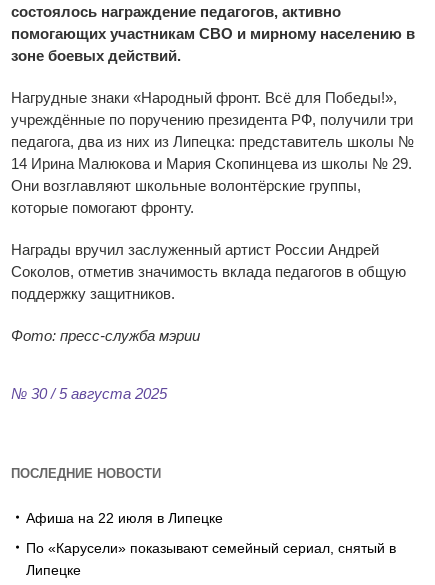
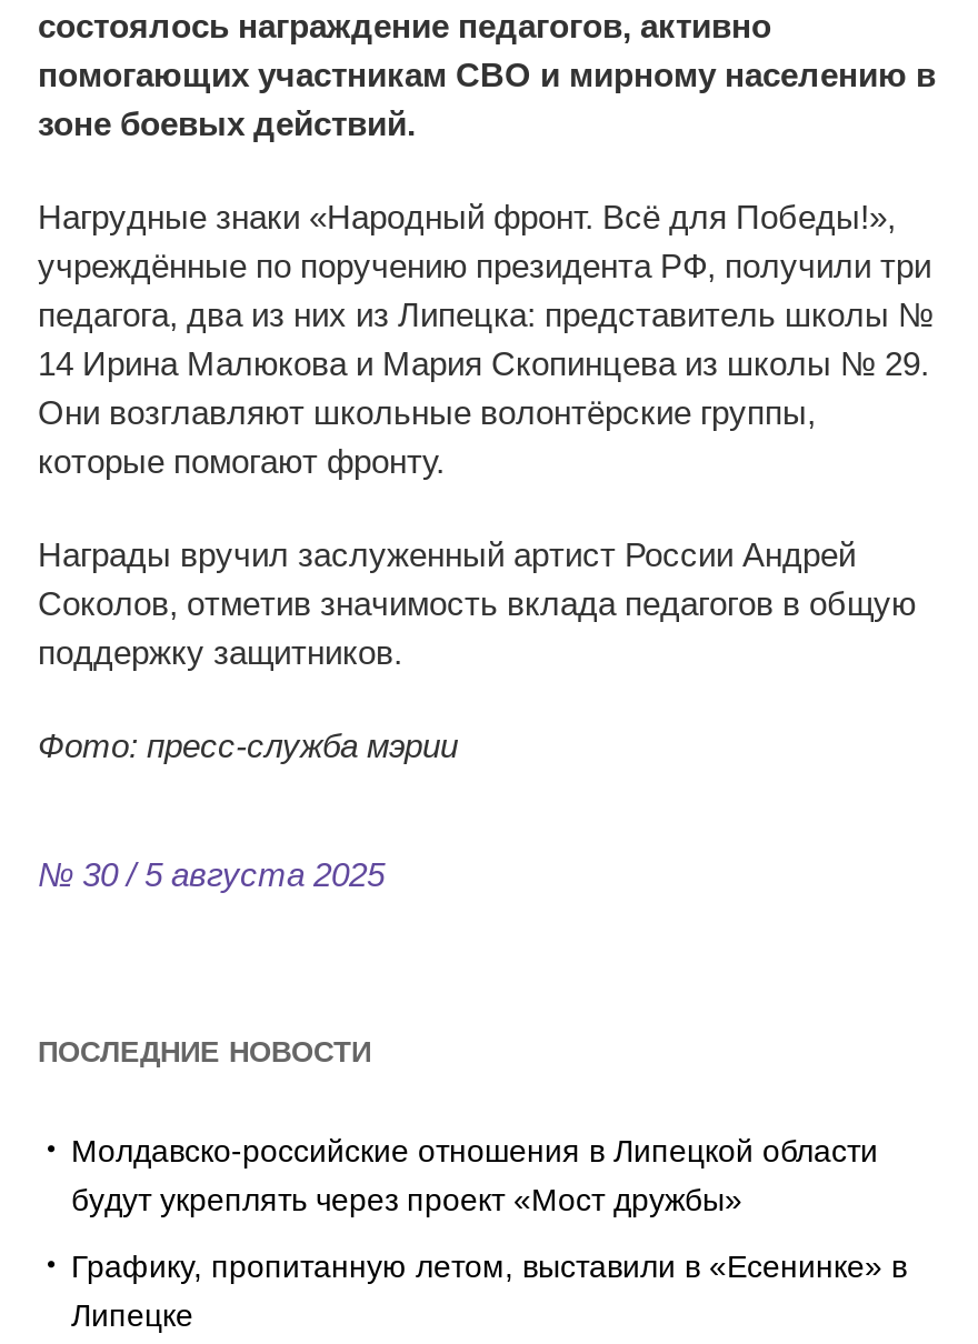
- Афиша на 22 июля в Липецке
+ Молдавско-российские отношения в Липецкой области
+ будут укреплять через проект «Мост дружбы»

- По «Карусели» показывают семейный сериал, снятый в
+ Графику, пропитанную летом, выставили в «Есенинке» в
